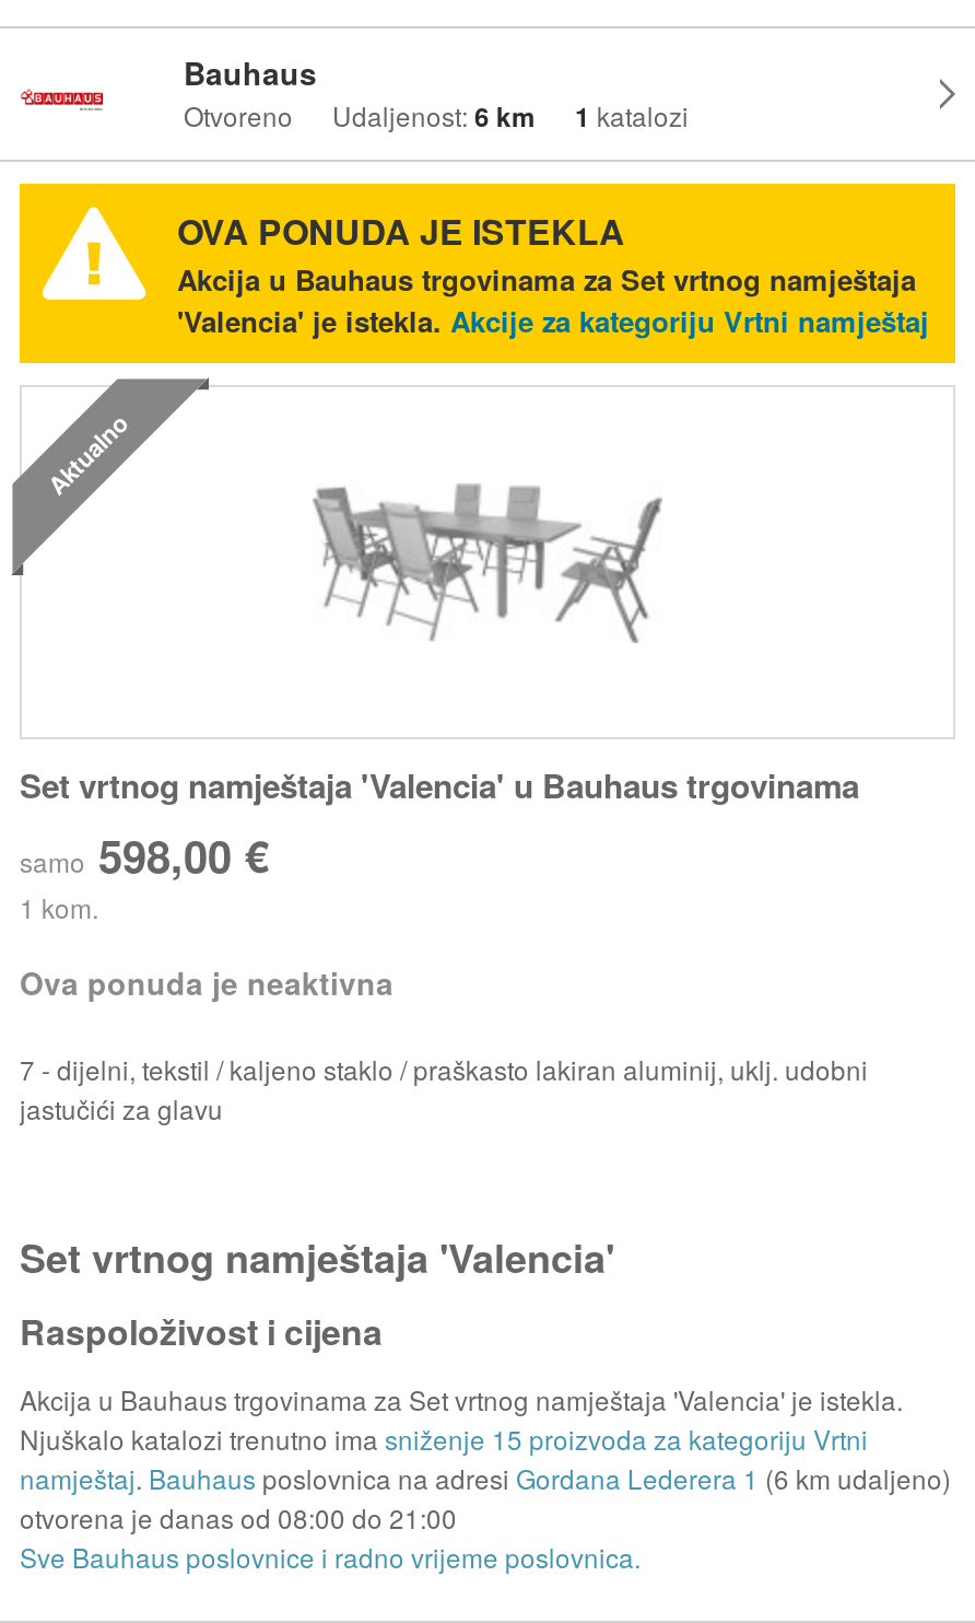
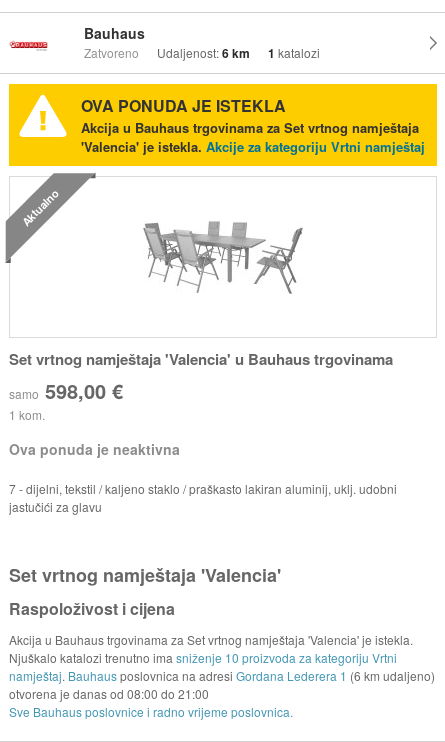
- Otvoreno
+ Zatvoreno

- Njuškalo katalozi trenutno ima sniženje 15 proizvoda za kategoriju Vrtni
+ Njuškalo katalozi trenutno ima sniženje 10 proizvoda za kategoriju Vrtni
